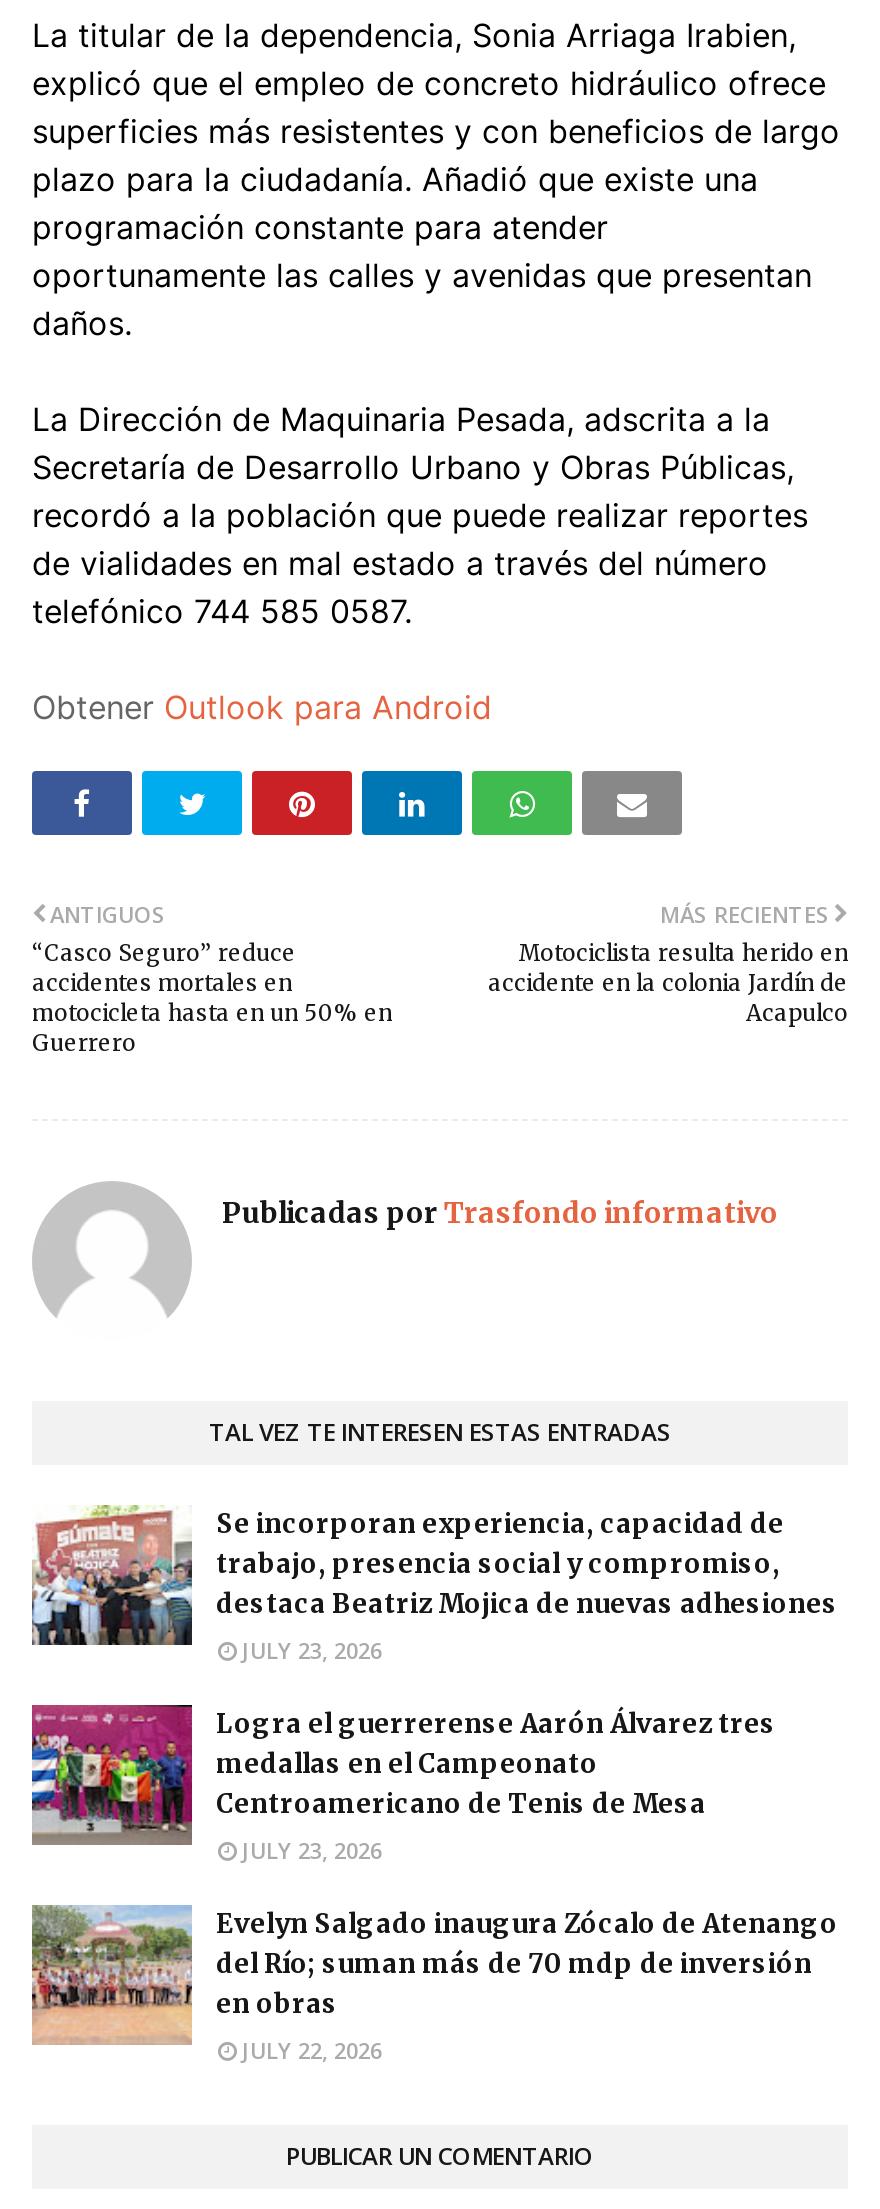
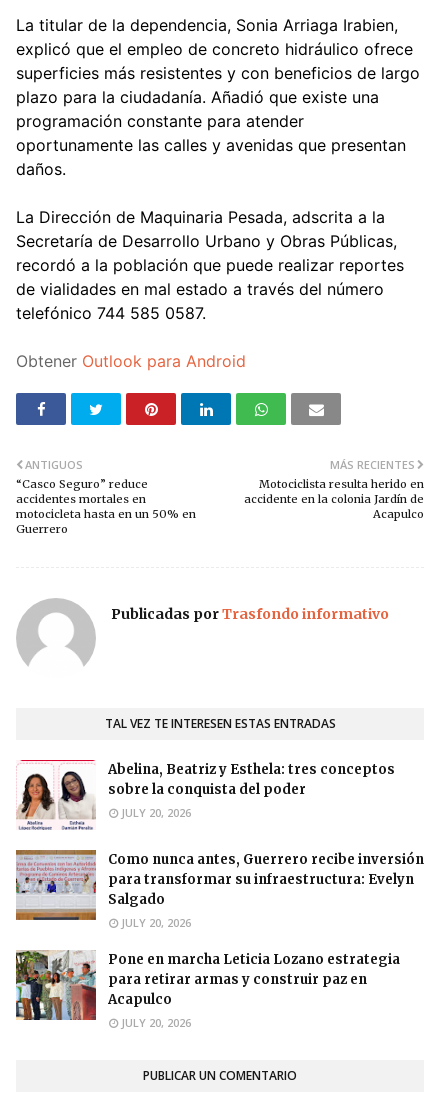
- [image]
- Se incorporan experiencia, capacidad de
- trabajo, presencia social y compromiso,
- destaca Beatriz Mojica de nuevas adhesiones
- JULY 23, 2026
+ [image]
+ Abelina, Beatriz y Esthela: tres conceptos
+ sobre la conquista del poder
+ JULY 20, 2026

- [image]
- Logra el guerrerense Aarón Álvarez tres
- medallas en el Campeonato
- Centroamericano de Tenis de Mesa
- JULY 23, 2026
+ [image]
+ Como nunca antes, Guerrero recibe inversión
+ para transformar su infraestructura: Evelyn
+ Salgado
+ JULY 20, 2026

- [image]
- Evelyn Salgado inaugura Zócalo de Atenango
- del Río; suman más de 70 mdp de inversión
- en obras
- JULY 22, 2026
+ [image]
+ Pone en marcha Leticia Lozano estrategia
+ para retirar armas y construir paz en
+ Acapulco
+ JULY 20, 2026
